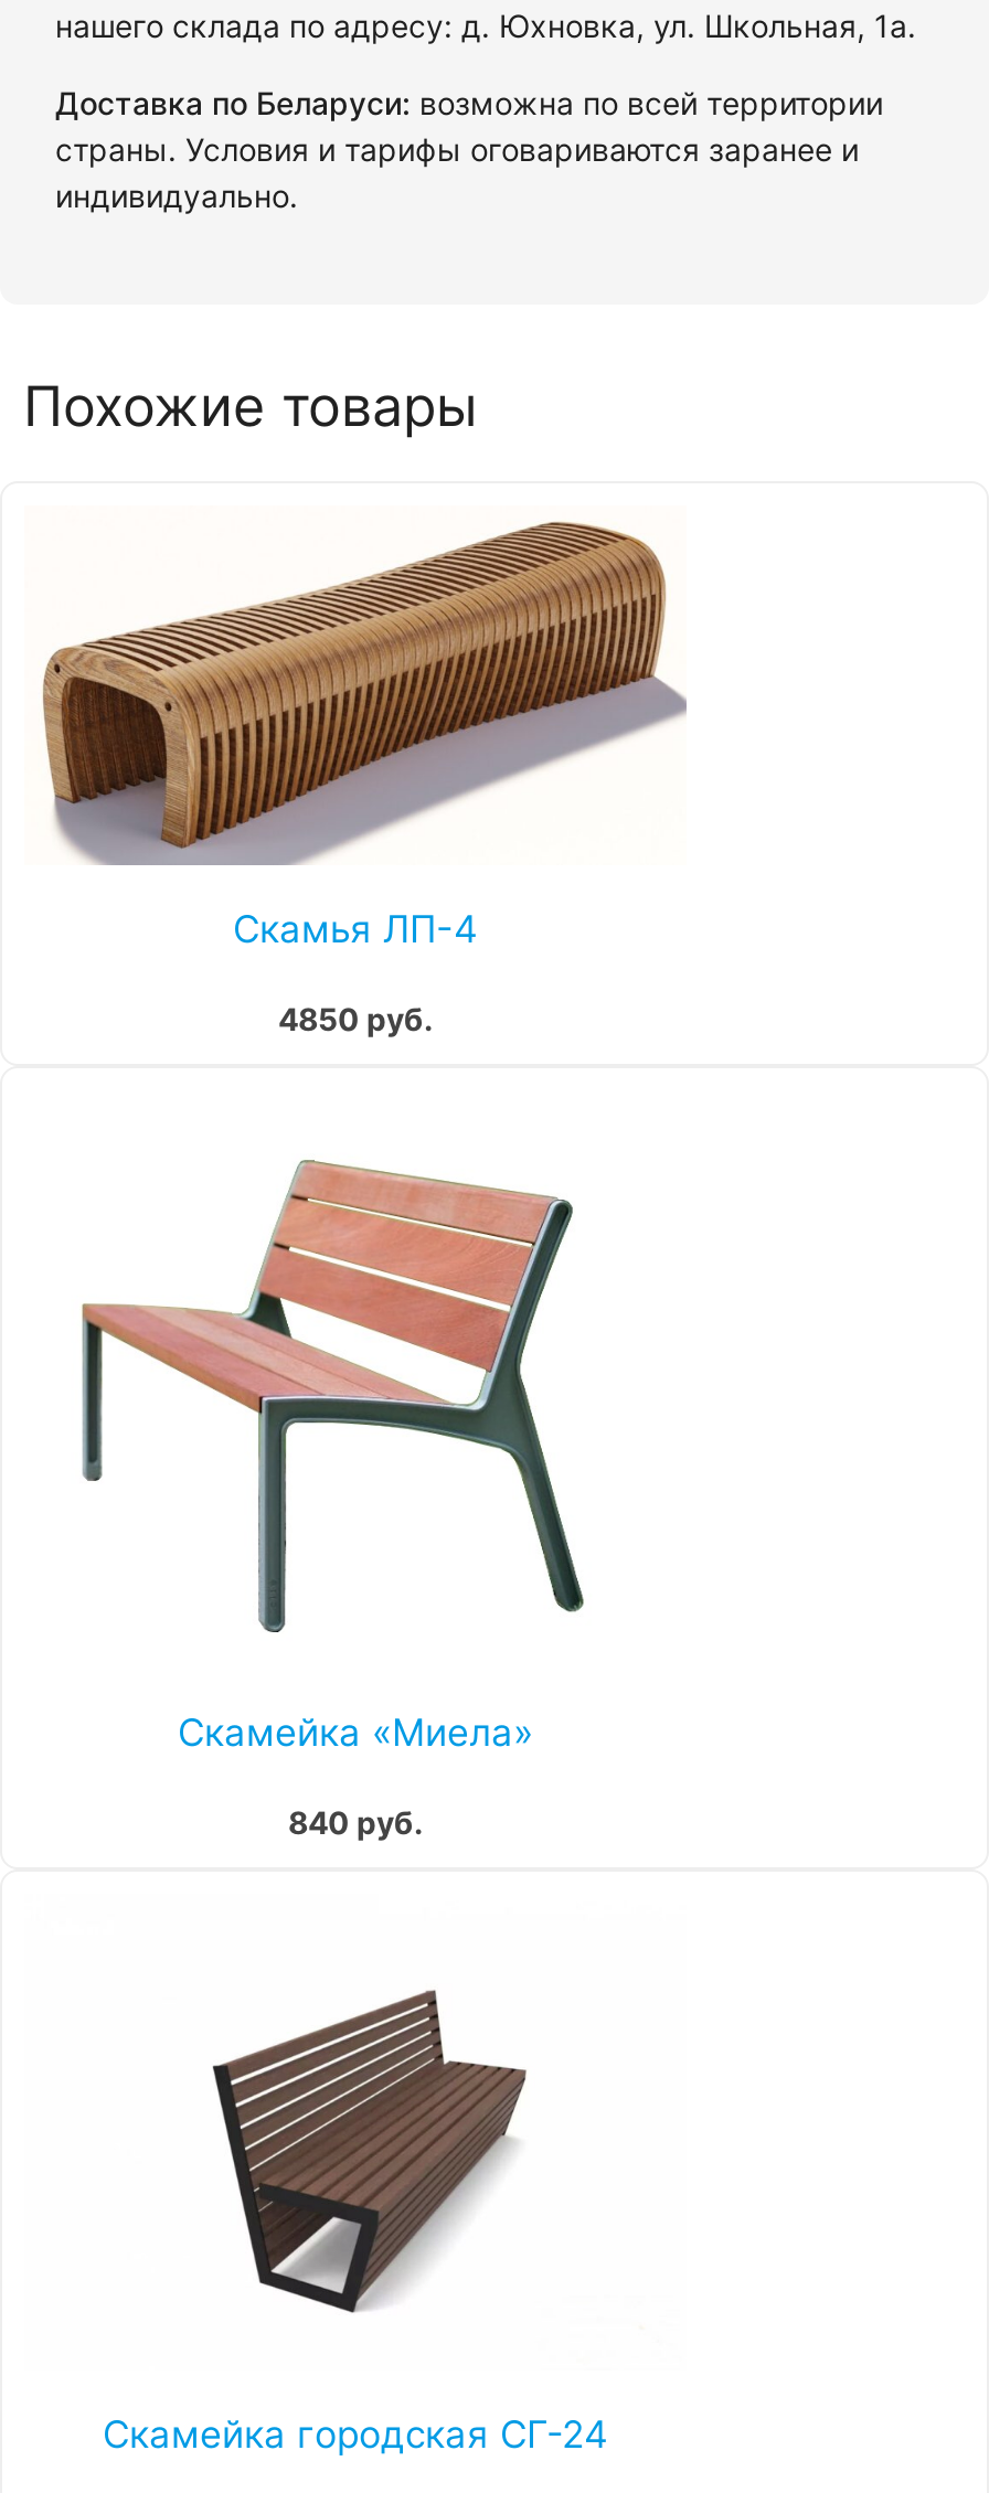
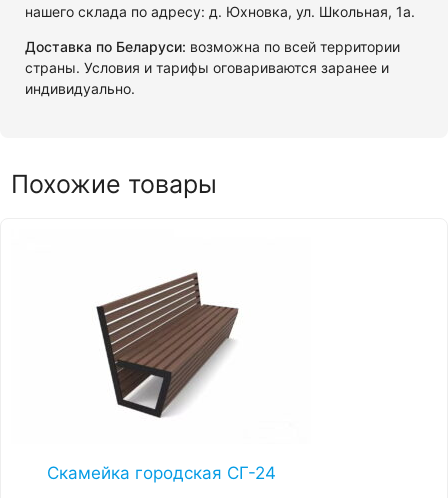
- [image]
- Скамья ЛП-4
- 4850 руб.

- [image]
- Скамейка «Миела»
- 840 руб.
